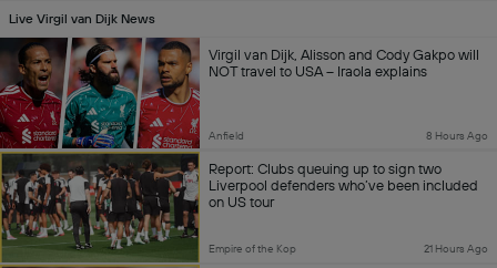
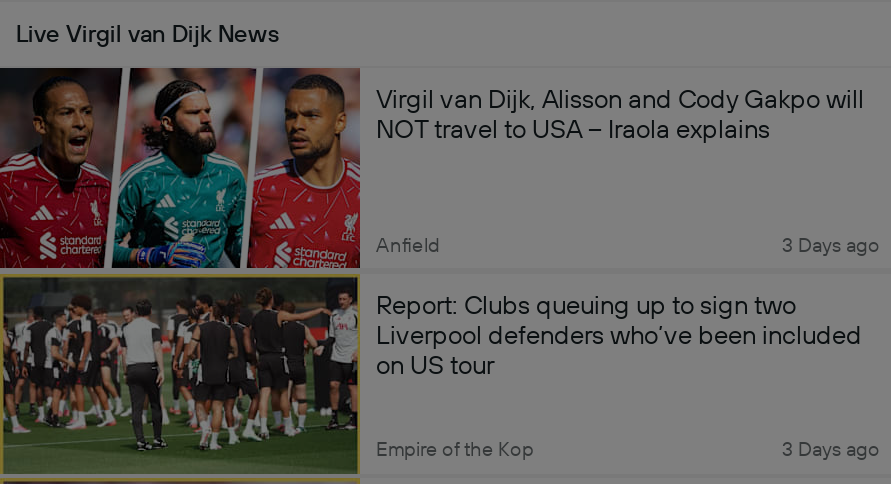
- 8 Hours Ago
+ 3 Days ago

- 21 Hours Ago
+ 3 Days ago
